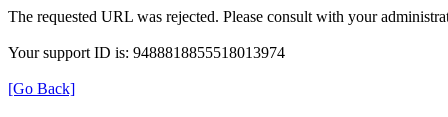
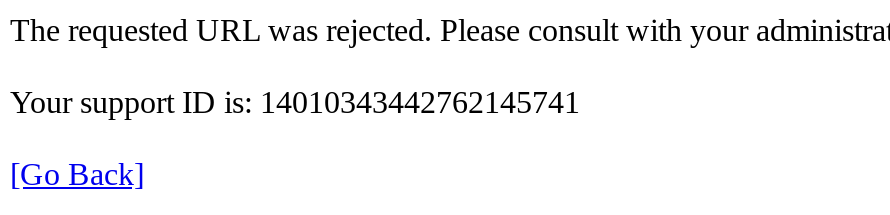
- Your support ID is: 9488818855518013974
+ Your support ID is: 14010343442762145741
